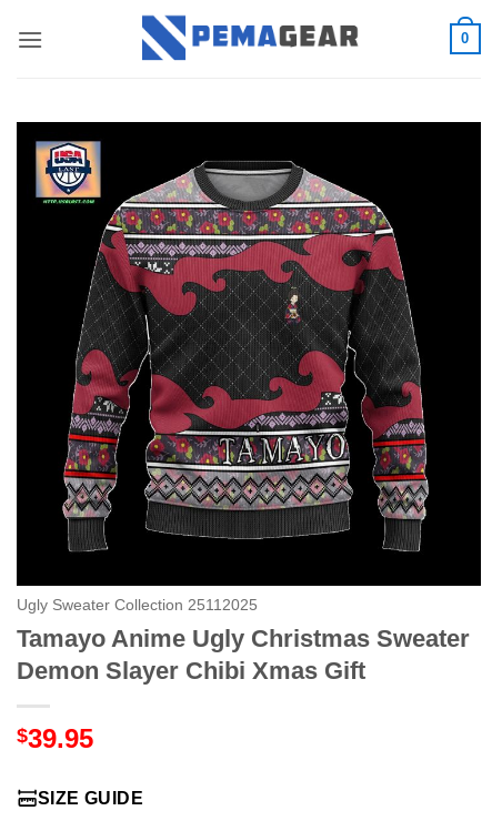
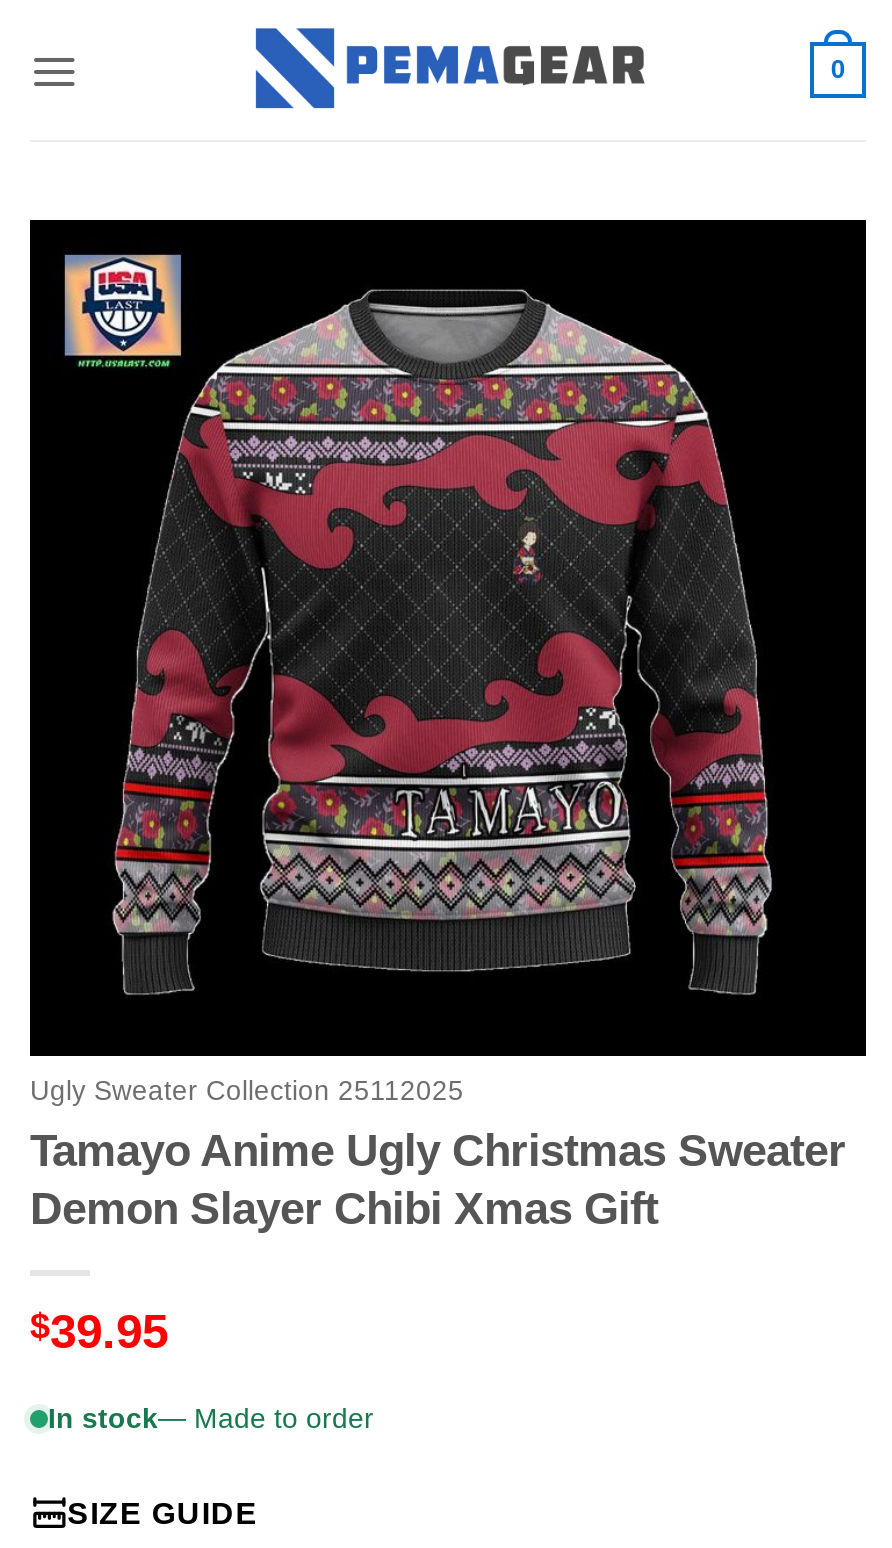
+ In stock— Made to order
